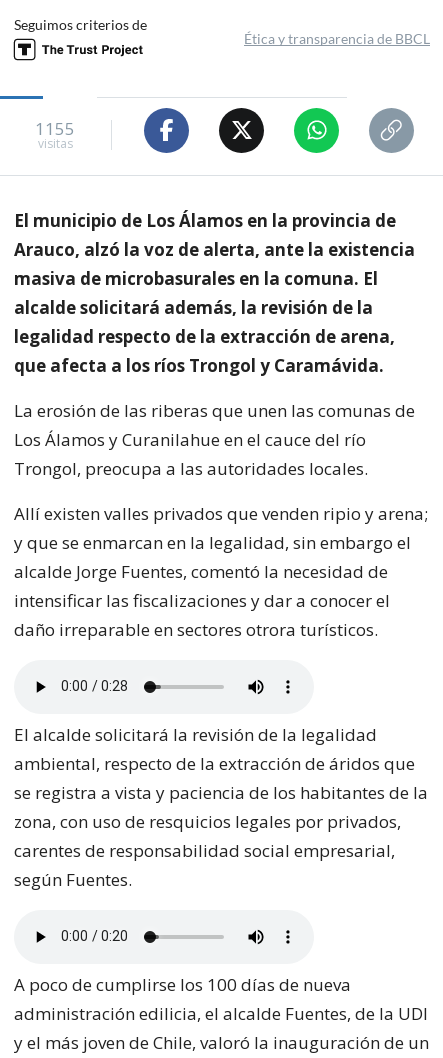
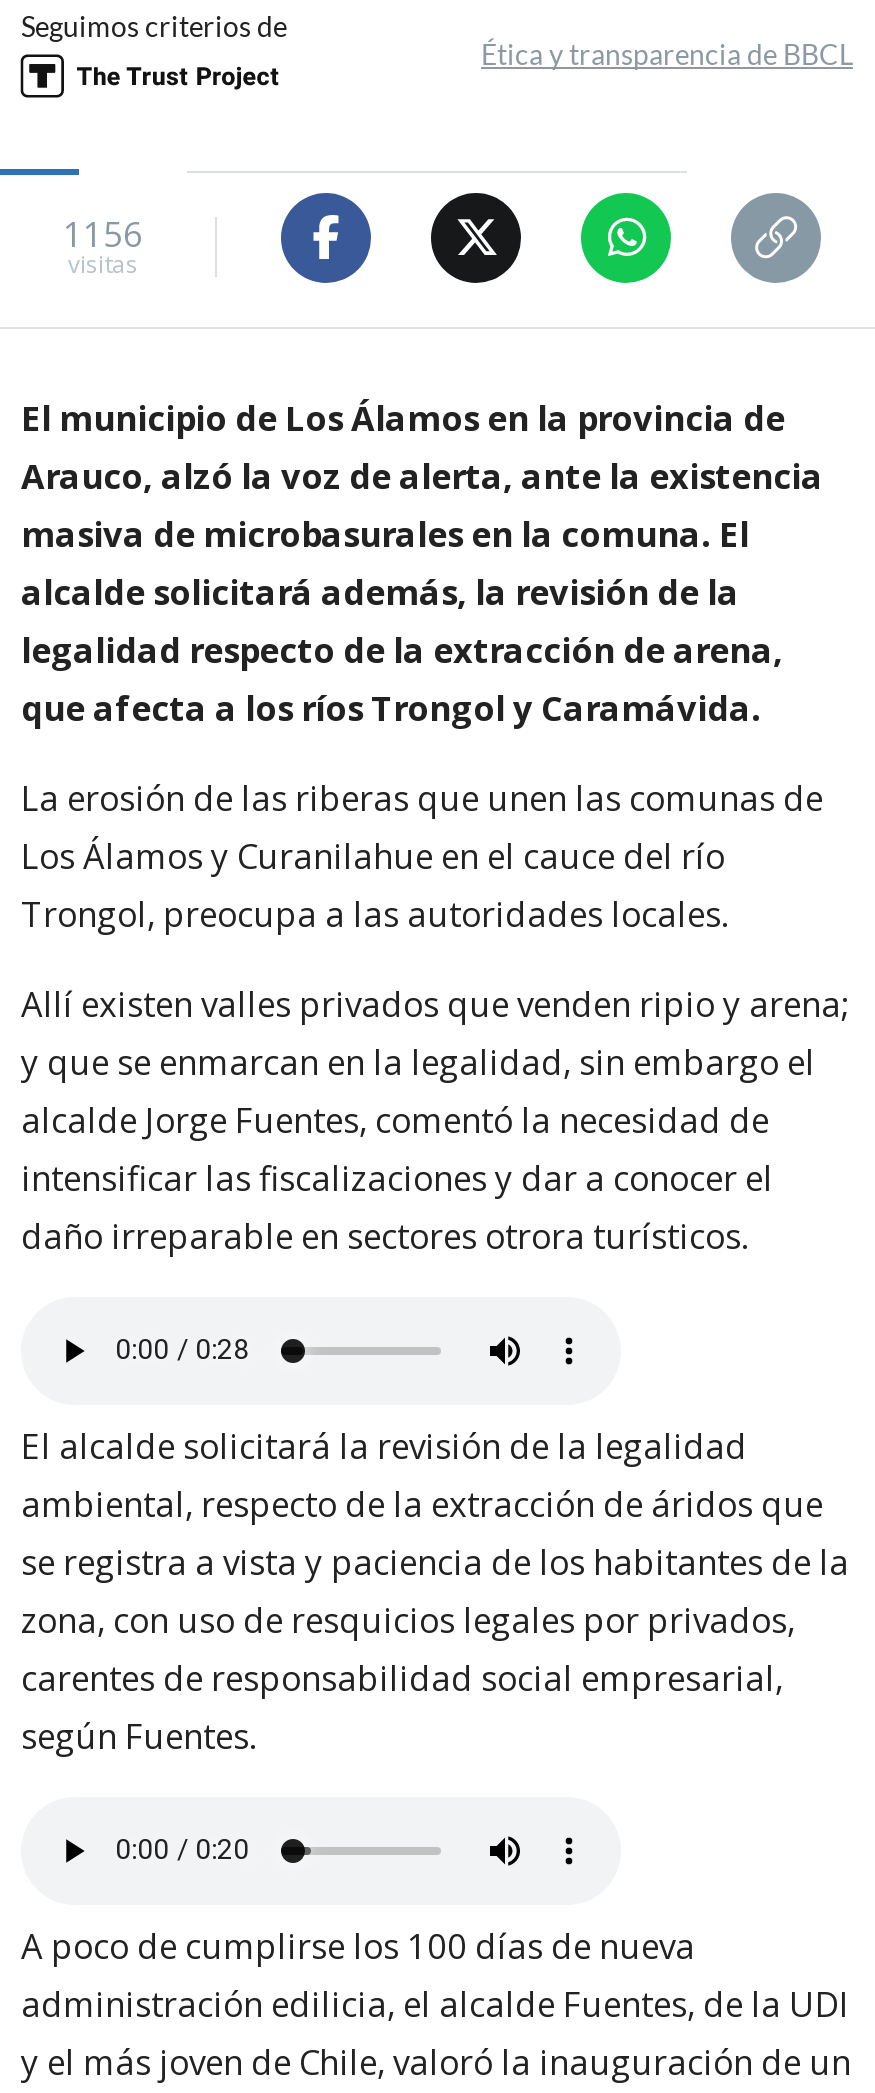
- 1155
+ 1156
